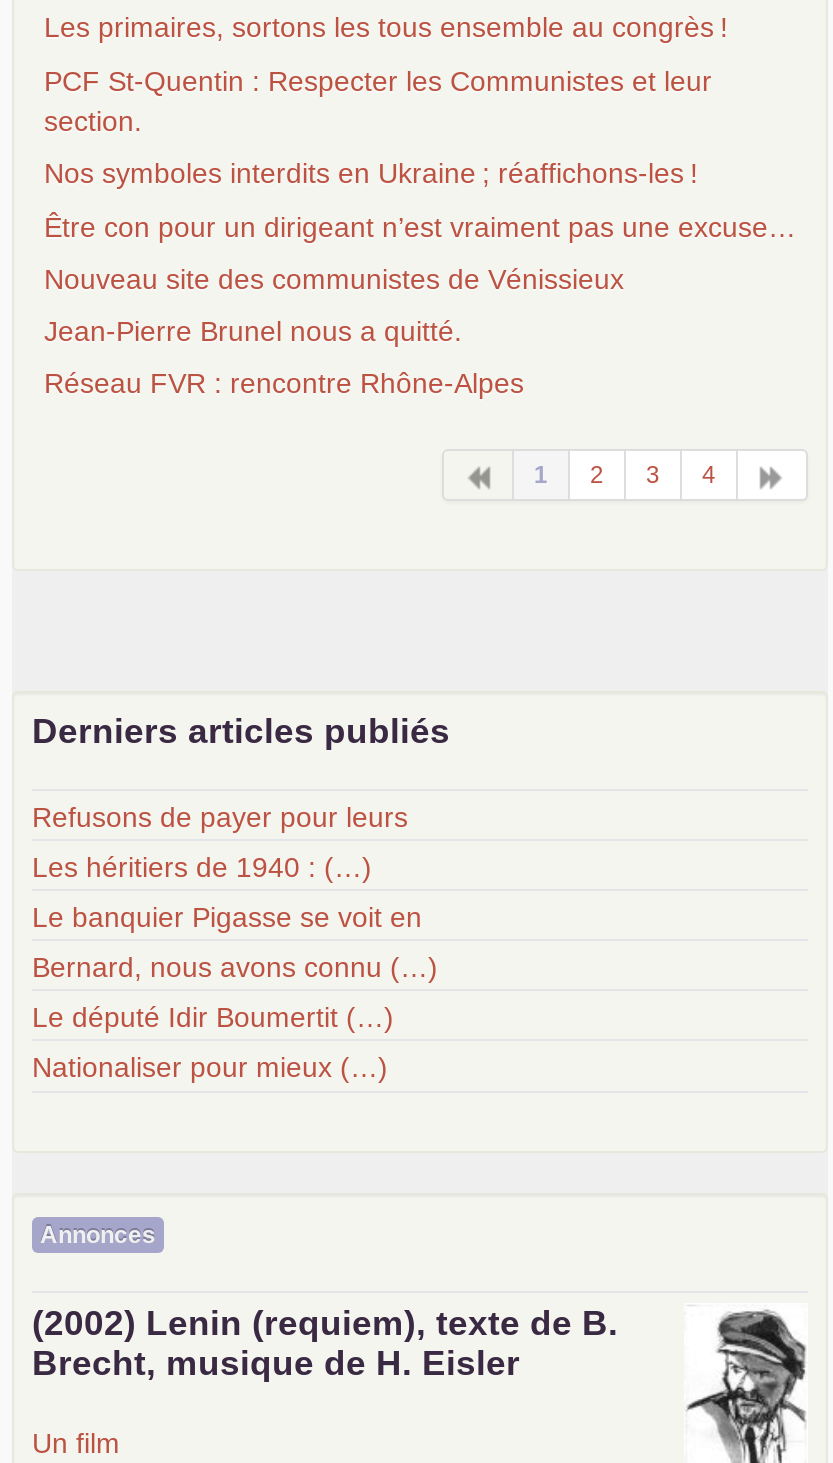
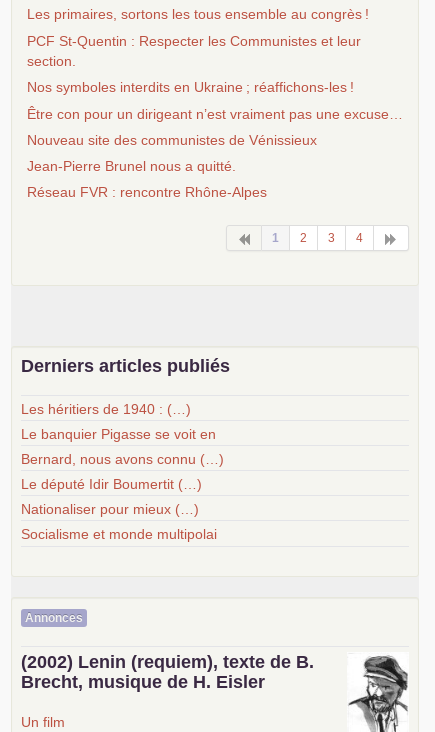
- Refusons de payer pour leurs

moved up: Les héritiers de 1940 : (…) | Le banquier Pigasse se voit en | Bernard, nous avons connu (…) | Le député Idir Boumertit (…) | Nationaliser pour mieux (…)

+ Socialisme et monde multipolai
